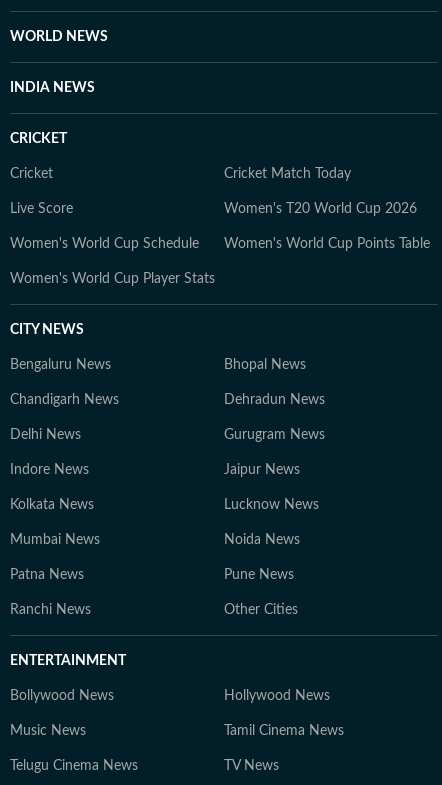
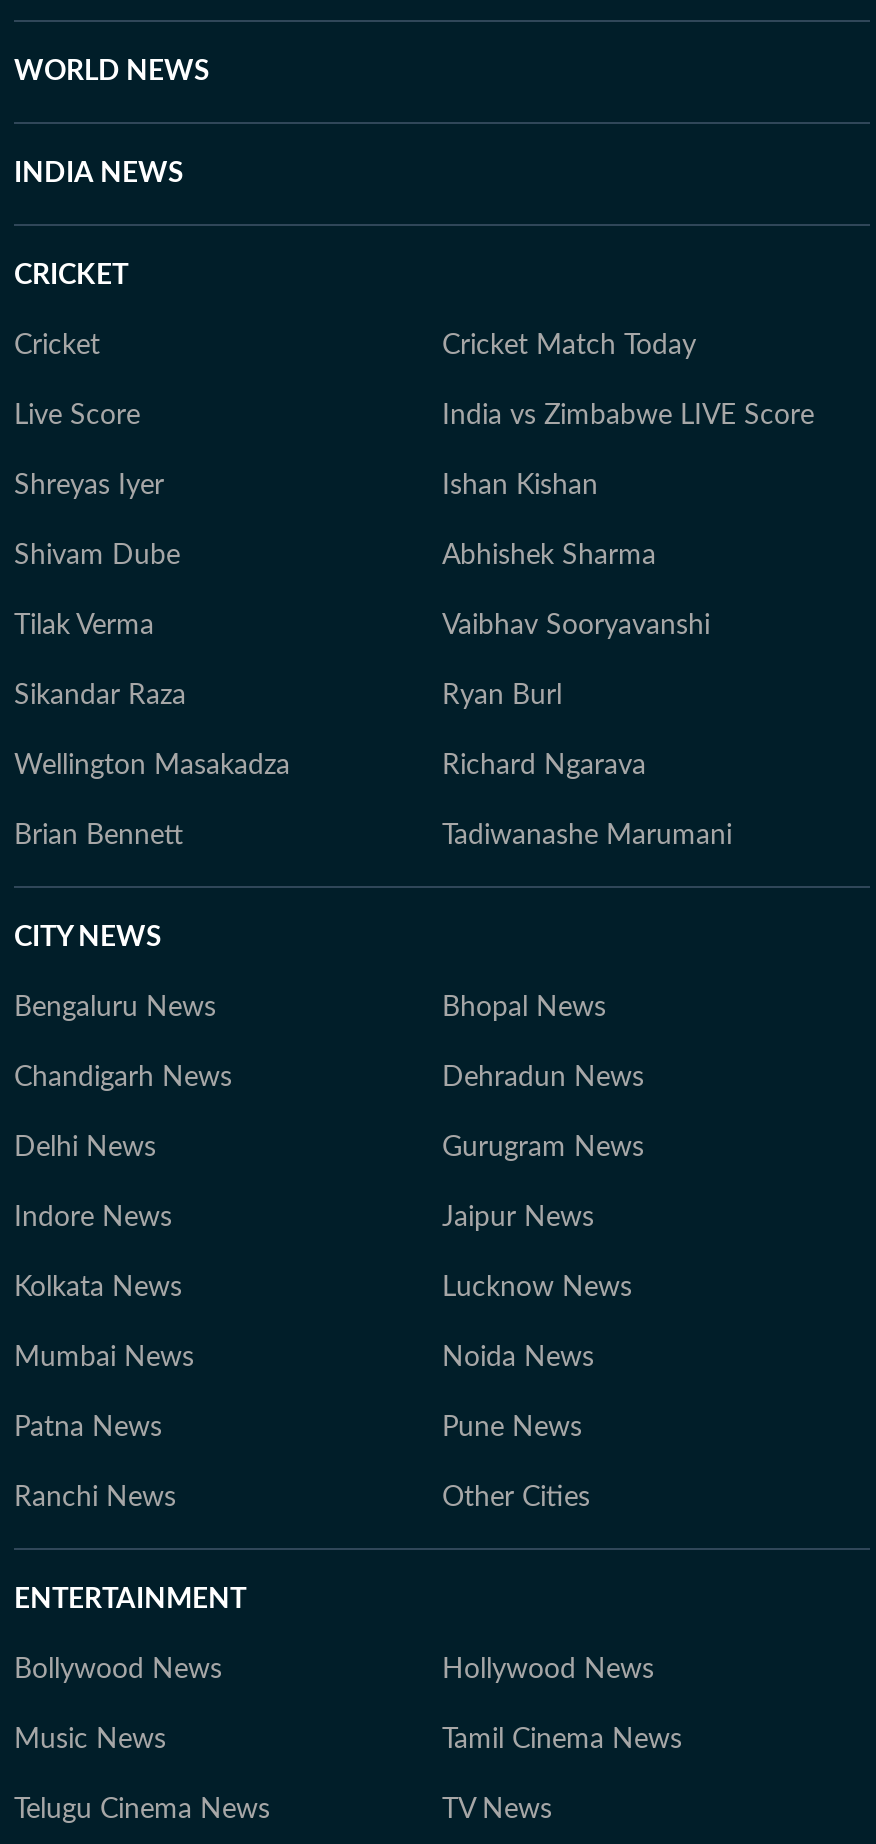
- Women's T20 World Cup 2026
- Women's World Cup Schedule
- Women's World Cup Points Table
- Women's World Cup Player Stats
+ India vs Zimbabwe LIVE Score
+ Shreyas Iyer
+ Ishan Kishan
+ Shivam Dube
+ Abhishek Sharma
+ Tilak Verma
+ Vaibhav Sooryavanshi
+ Sikandar Raza
+ Ryan Burl
+ Wellington Masakadza
+ Richard Ngarava
+ Brian Bennett
+ Tadiwanashe Marumani
